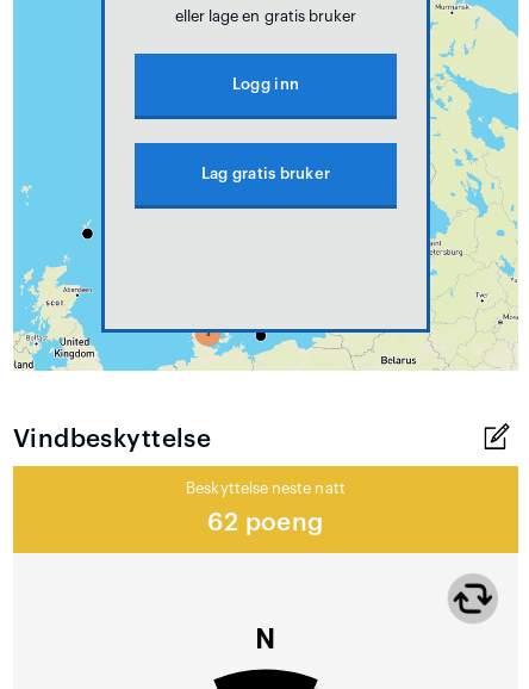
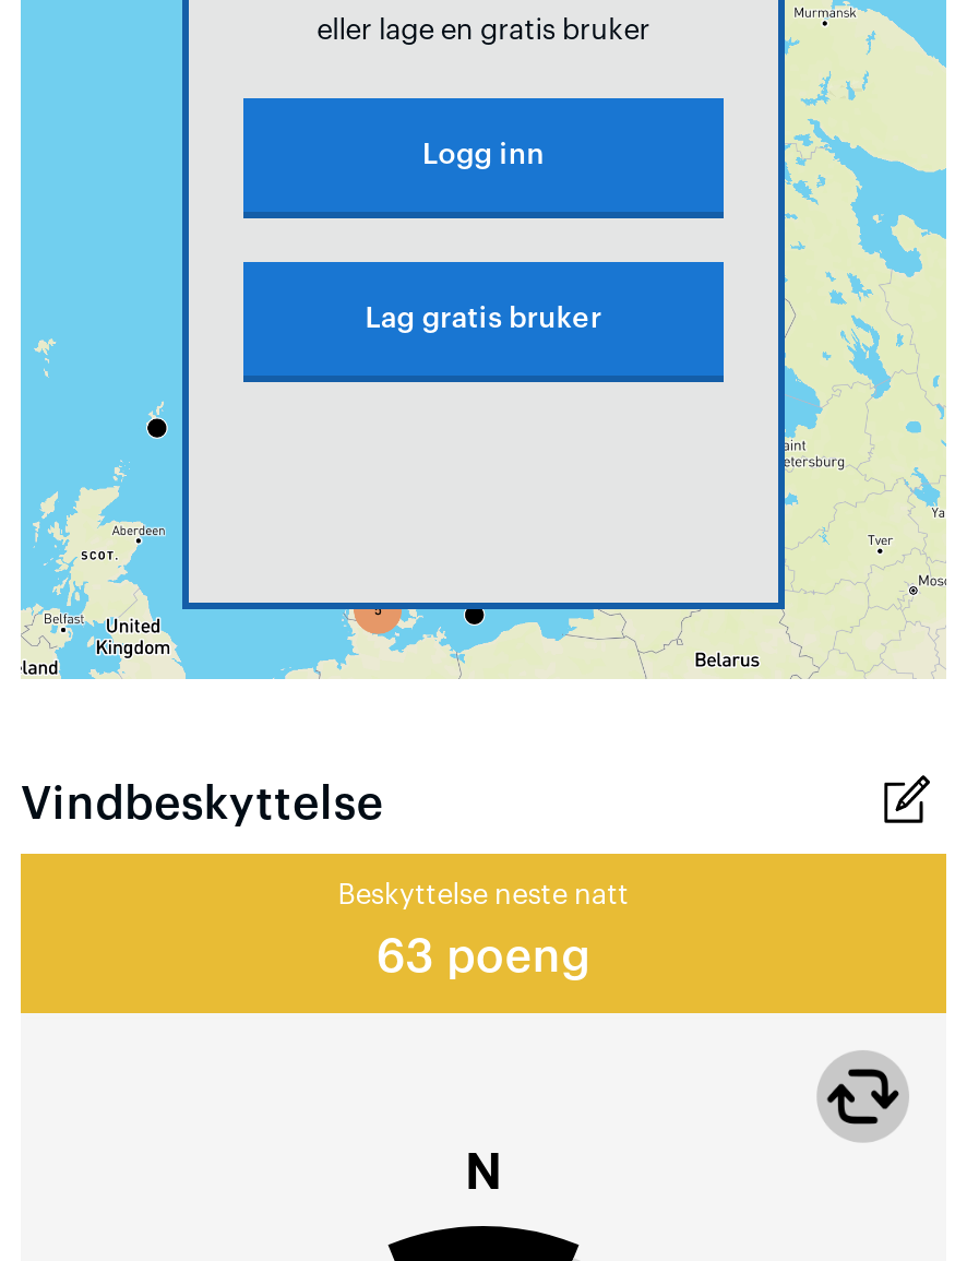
- 62 poeng
+ 63 poeng
